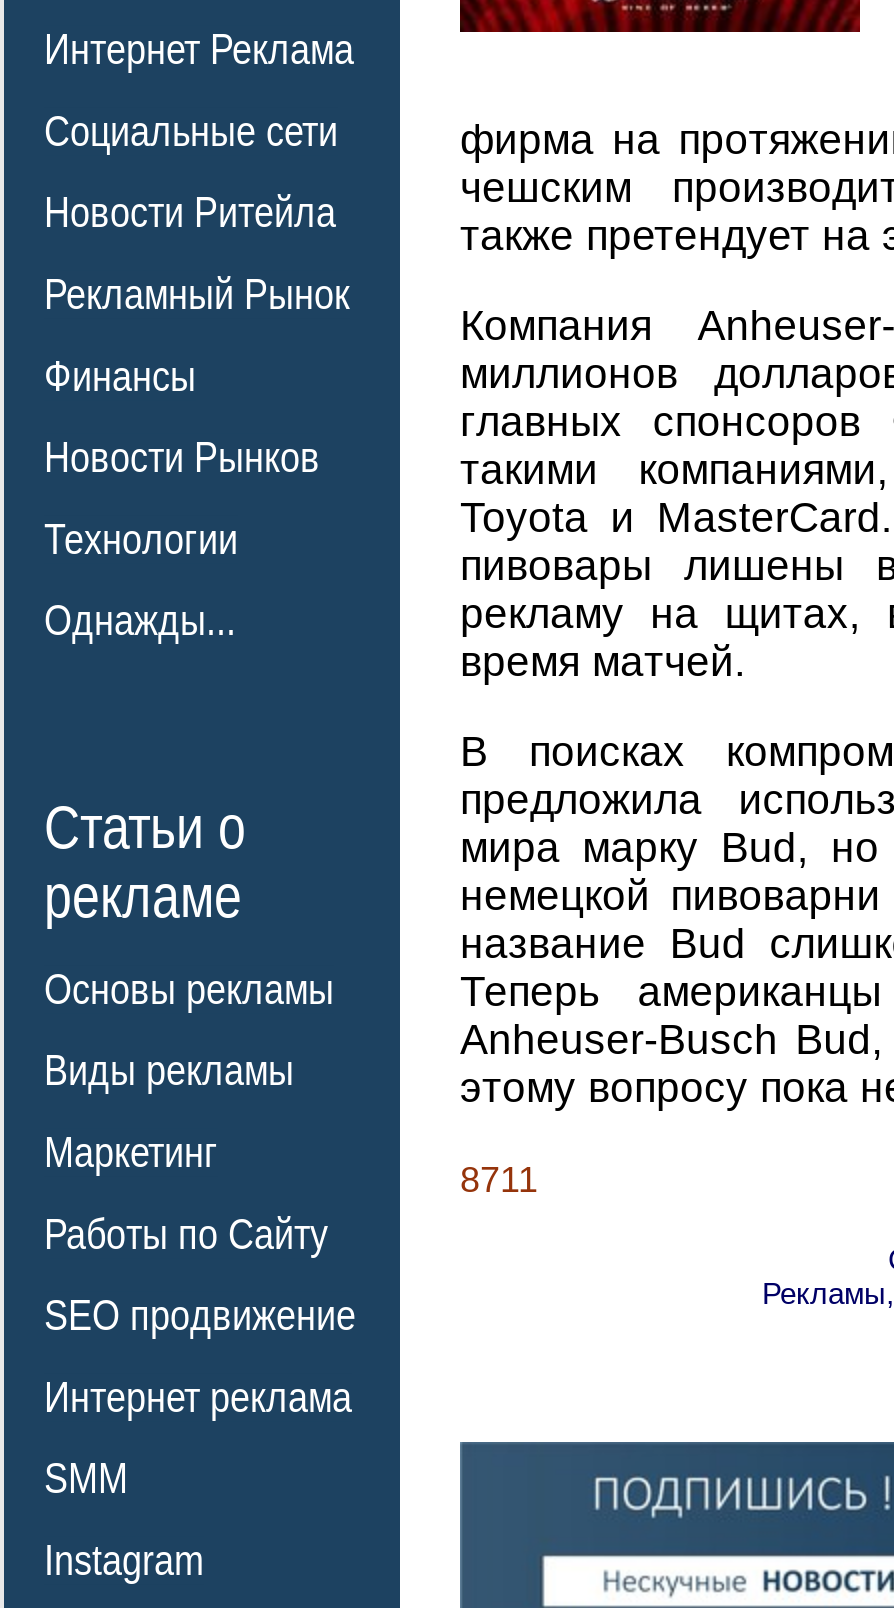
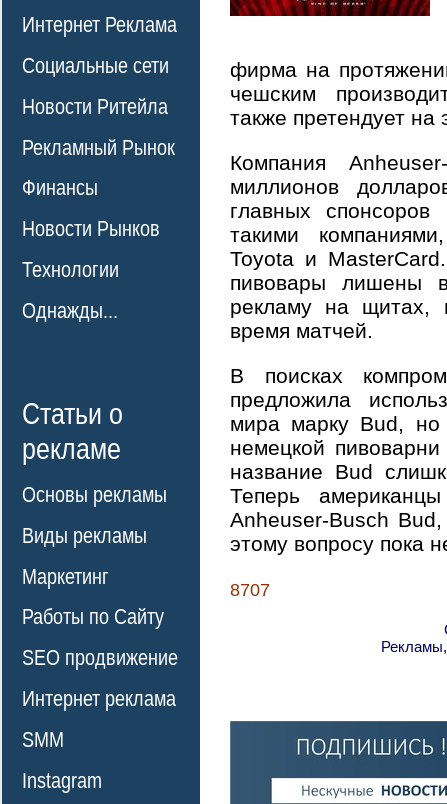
- 8711
+ 8707
